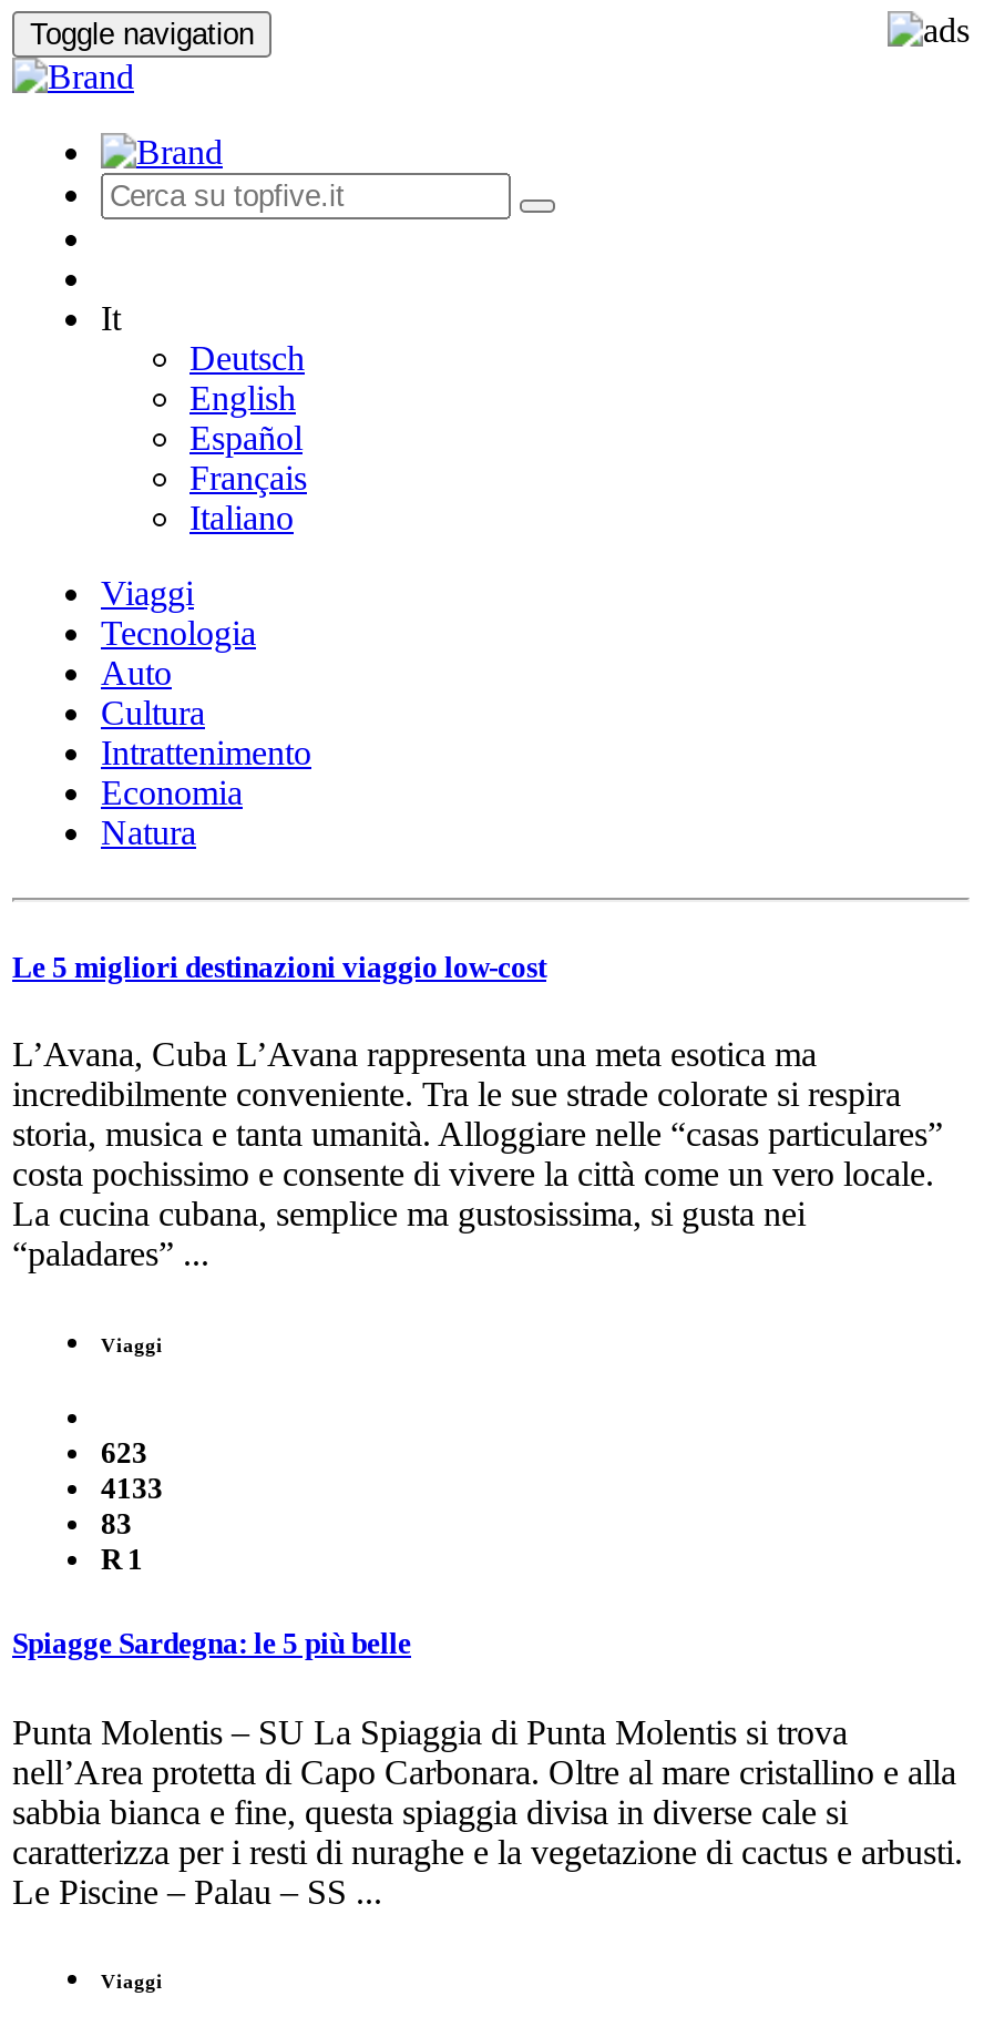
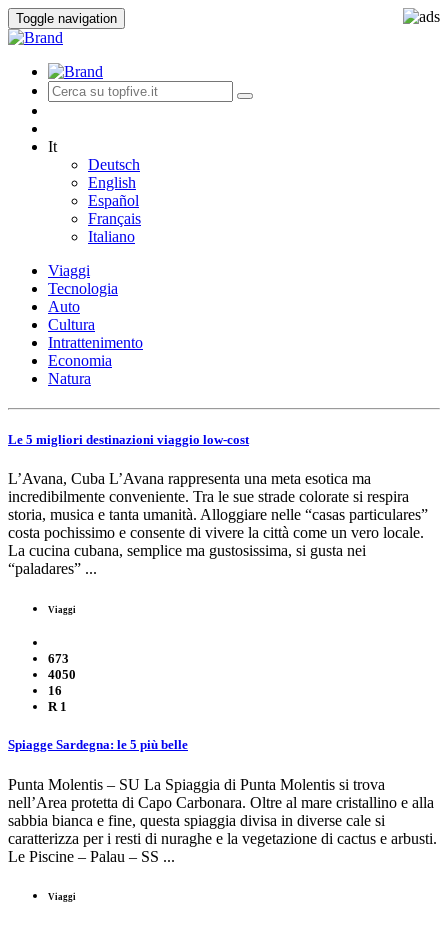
- 623
+ 673

- 4133
+ 4050

- 83
+ 16
